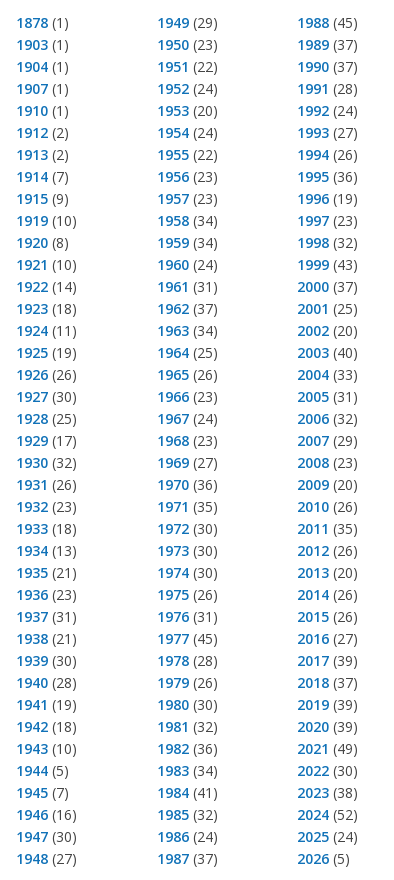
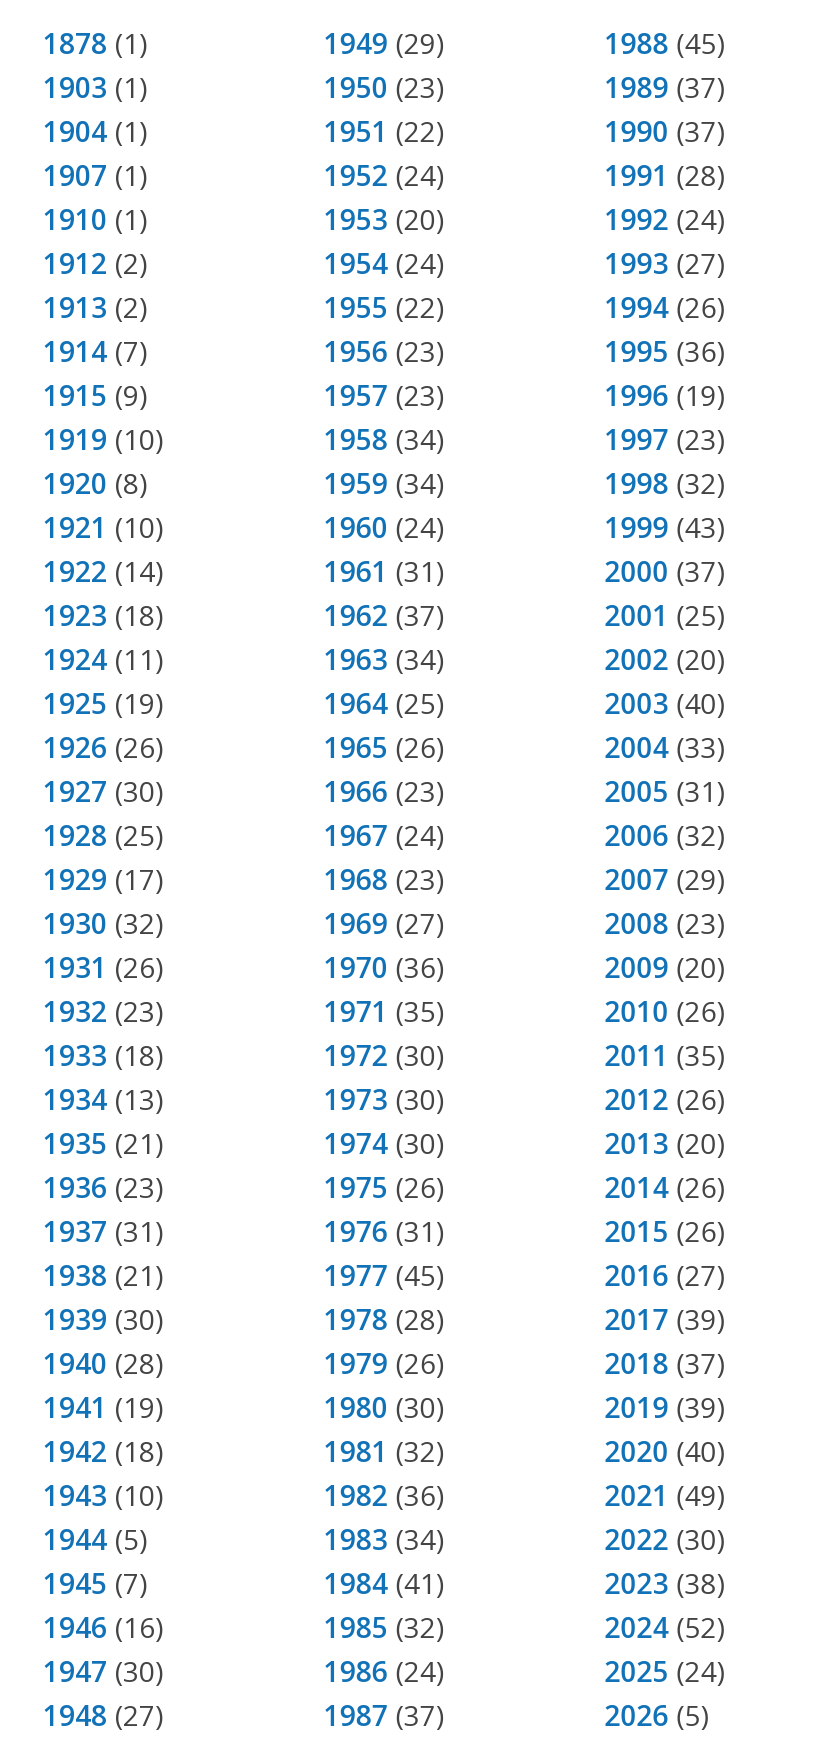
- 2020 (39)
+ 2020 (40)
